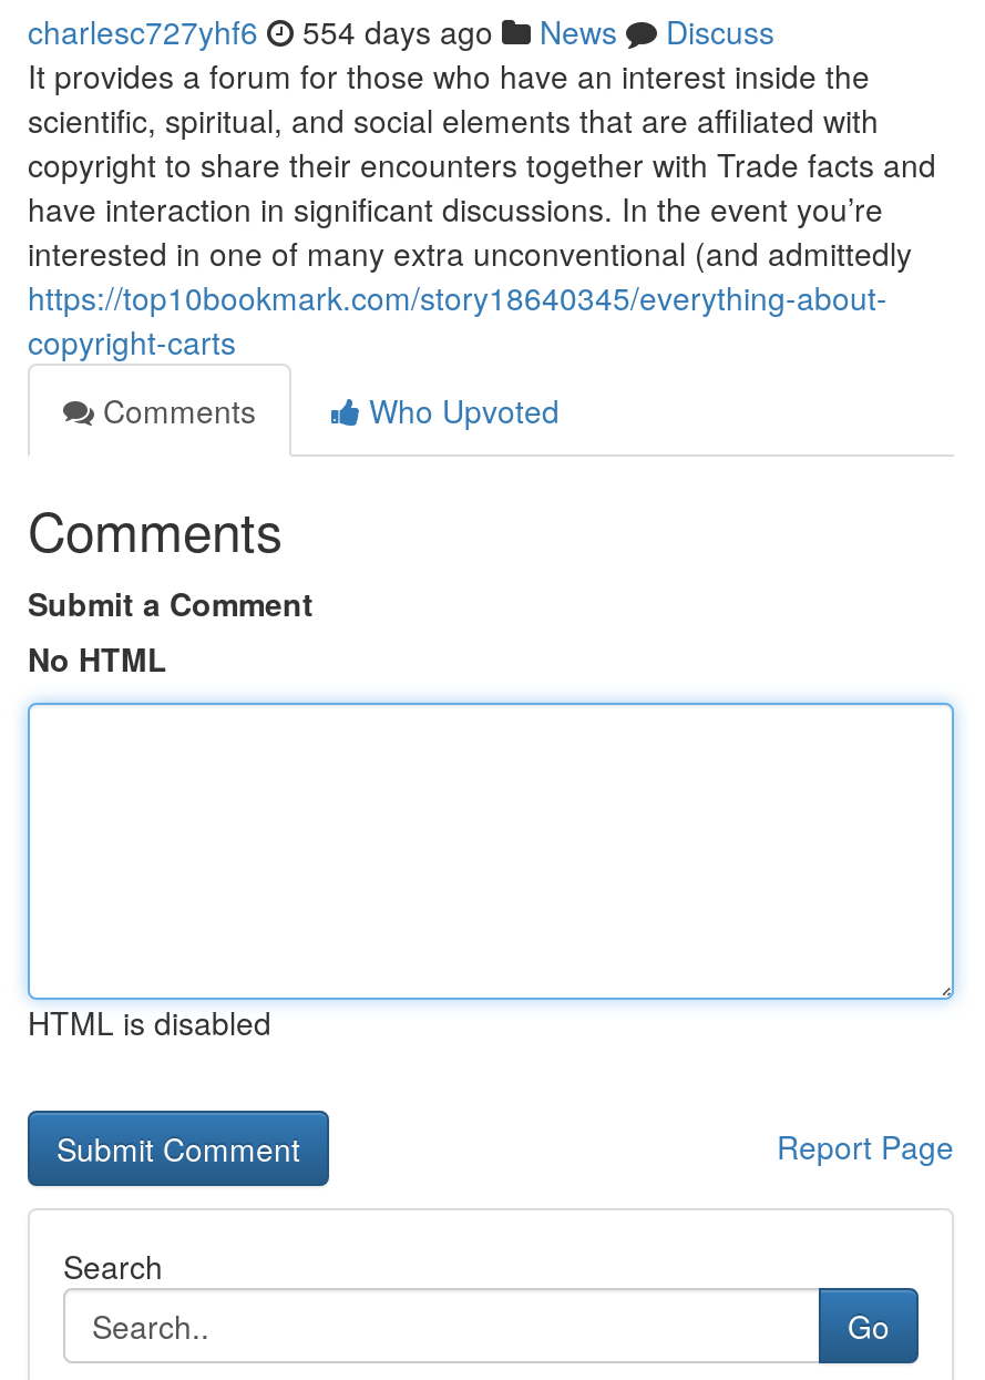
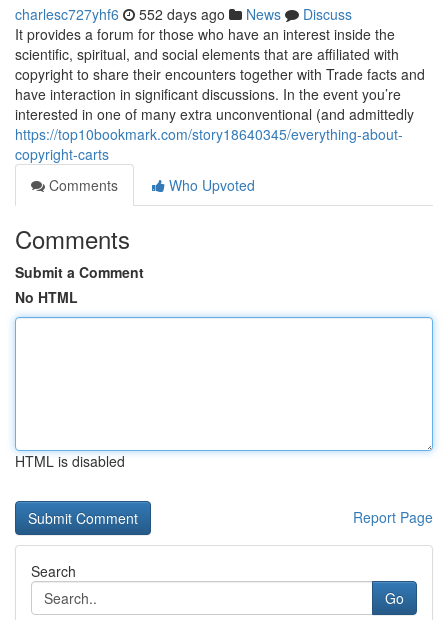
- charlesc727yhf6 554 days ago News Discuss
+ charlesc727yhf6 552 days ago News Discuss
